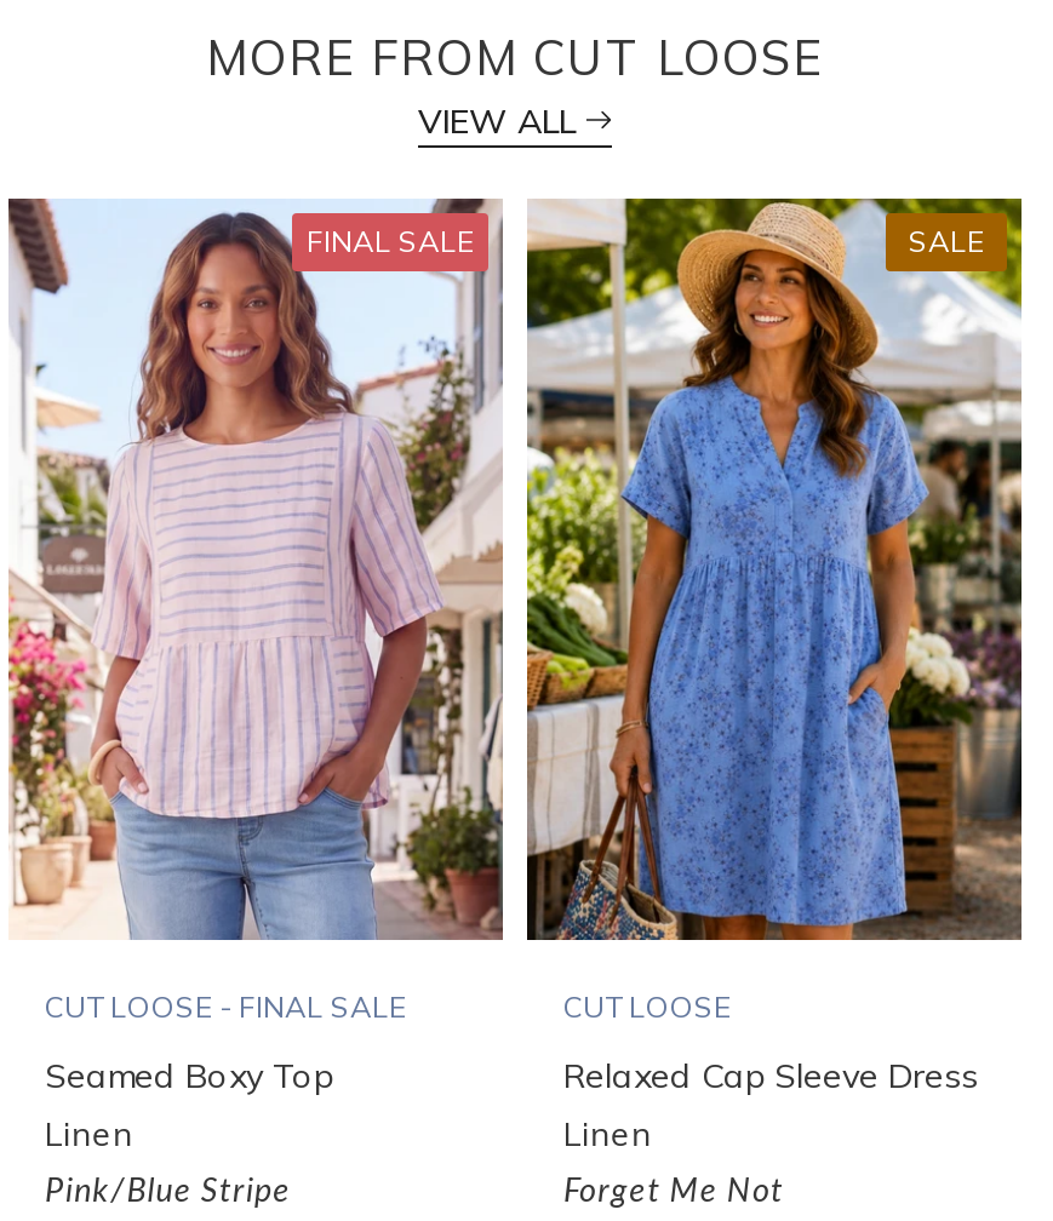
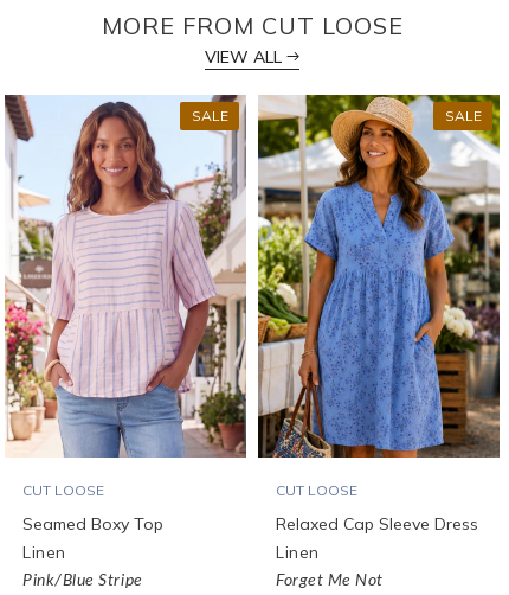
- FINAL SALE
+ SALE

- CUT LOOSE - FINAL SALE
+ CUT LOOSE
